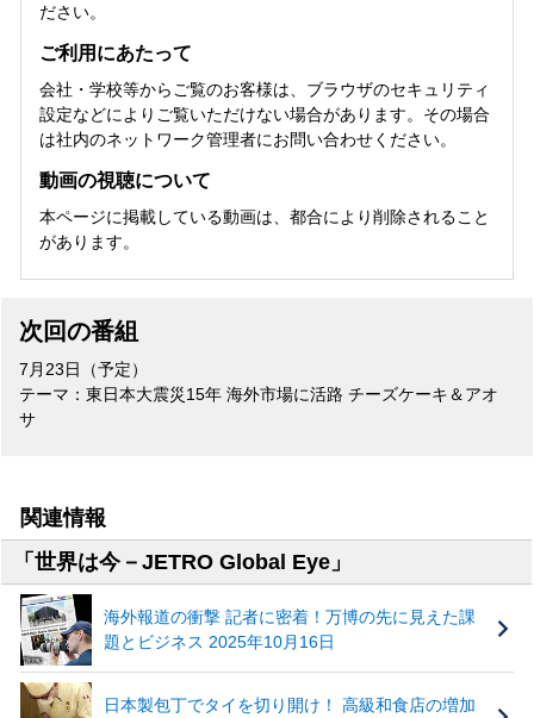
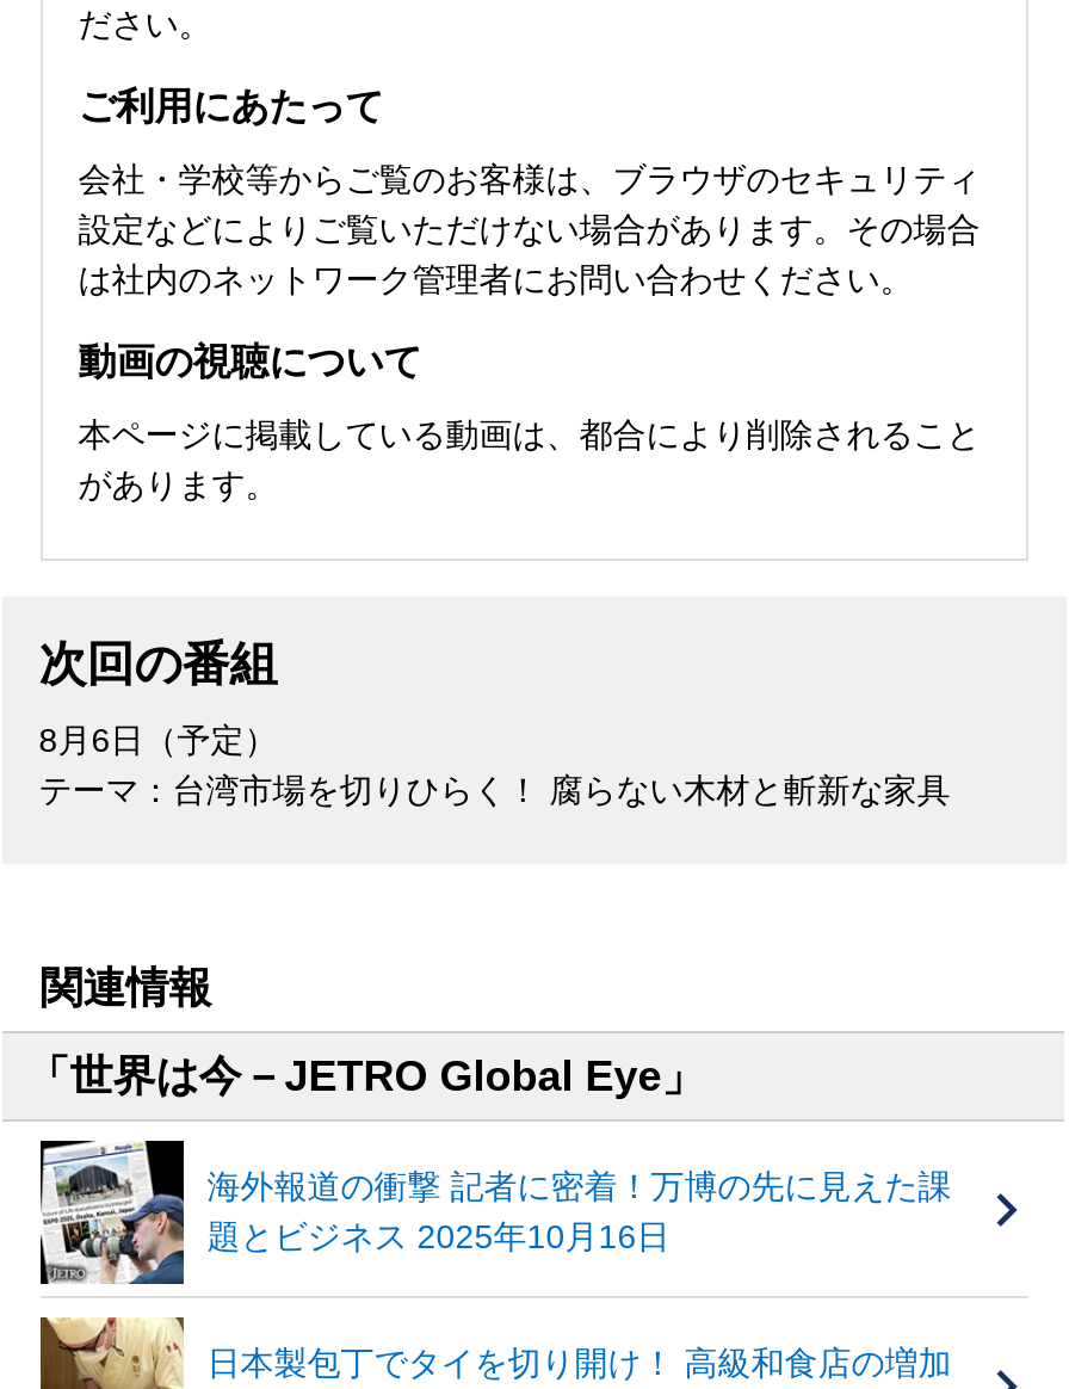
- 7月23日（予定）
- テーマ：東日本大震災15年 海外市場に活路 チーズケーキ＆アオ
- サ
+ 8月6日（予定）
+ テーマ：台湾市場を切りひらく！ 腐らない木材と斬新な家具
